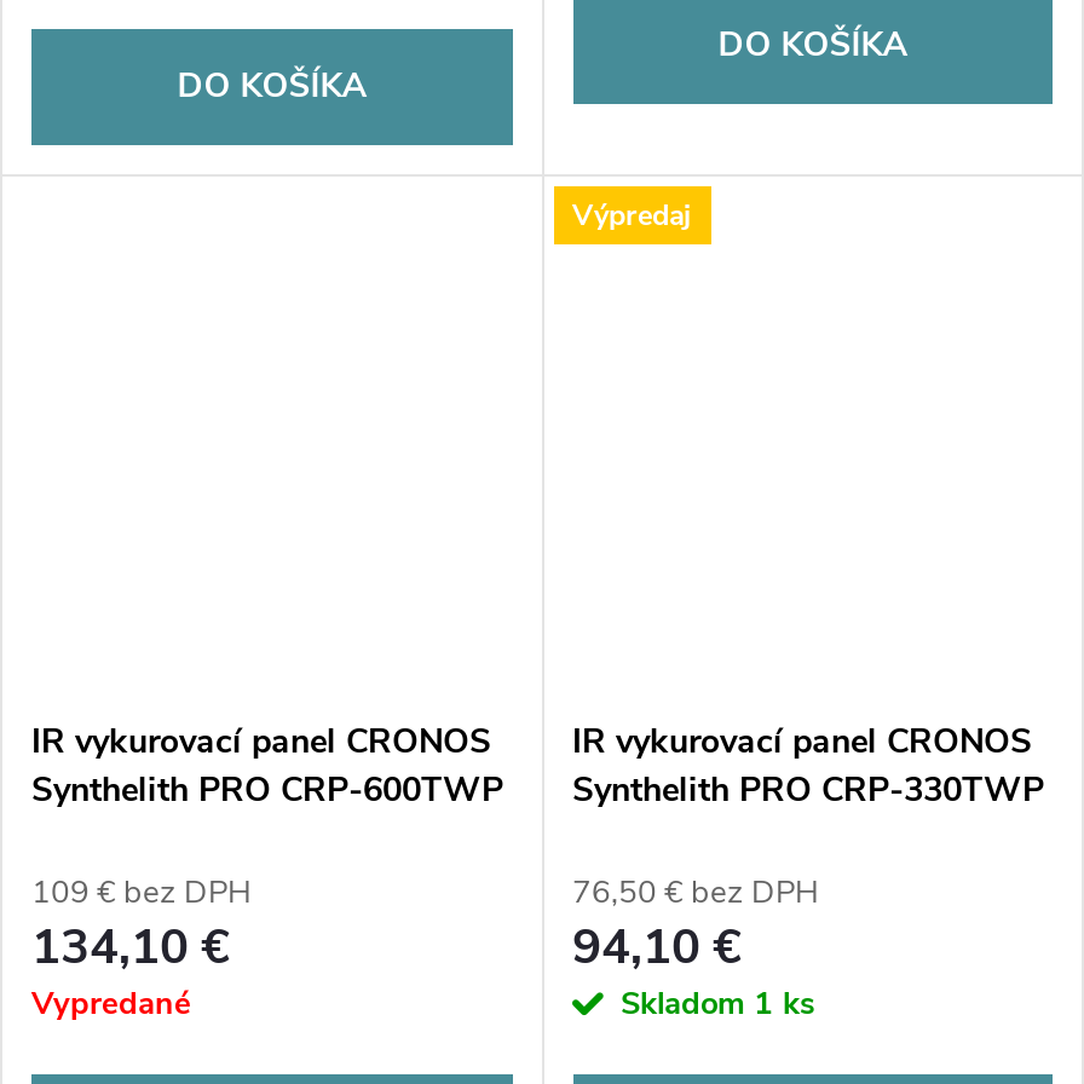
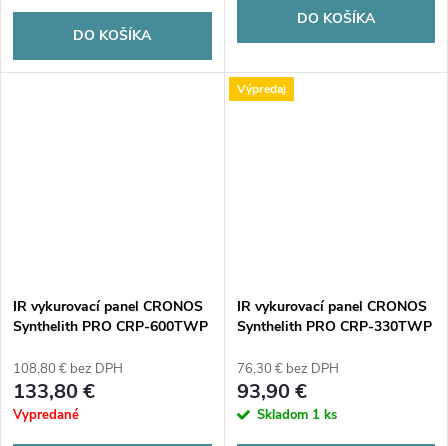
- 109 € bez DPH
+ 108,80 € bez DPH

- 76,50 € bez DPH
+ 76,30 € bez DPH

- 134,10 €
+ 133,80 €

- 94,10 €
+ 93,90 €
